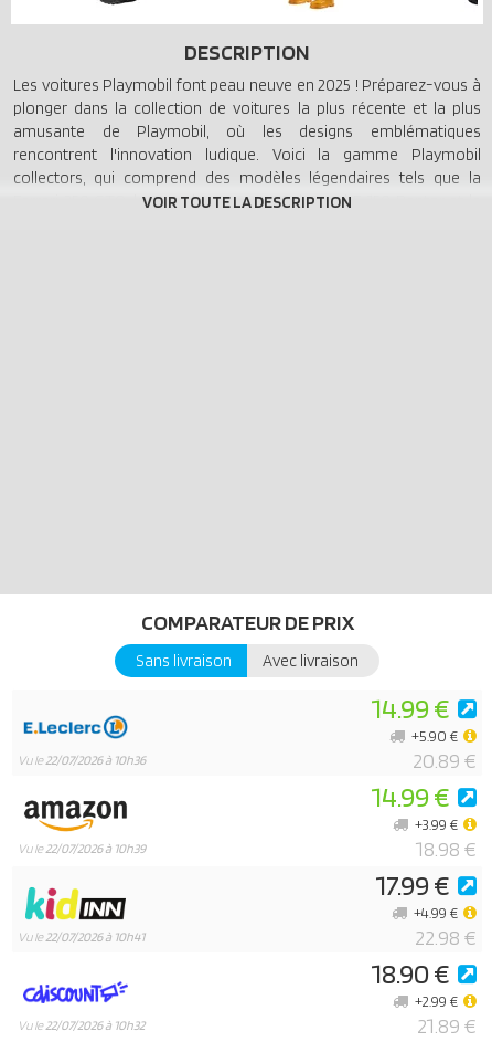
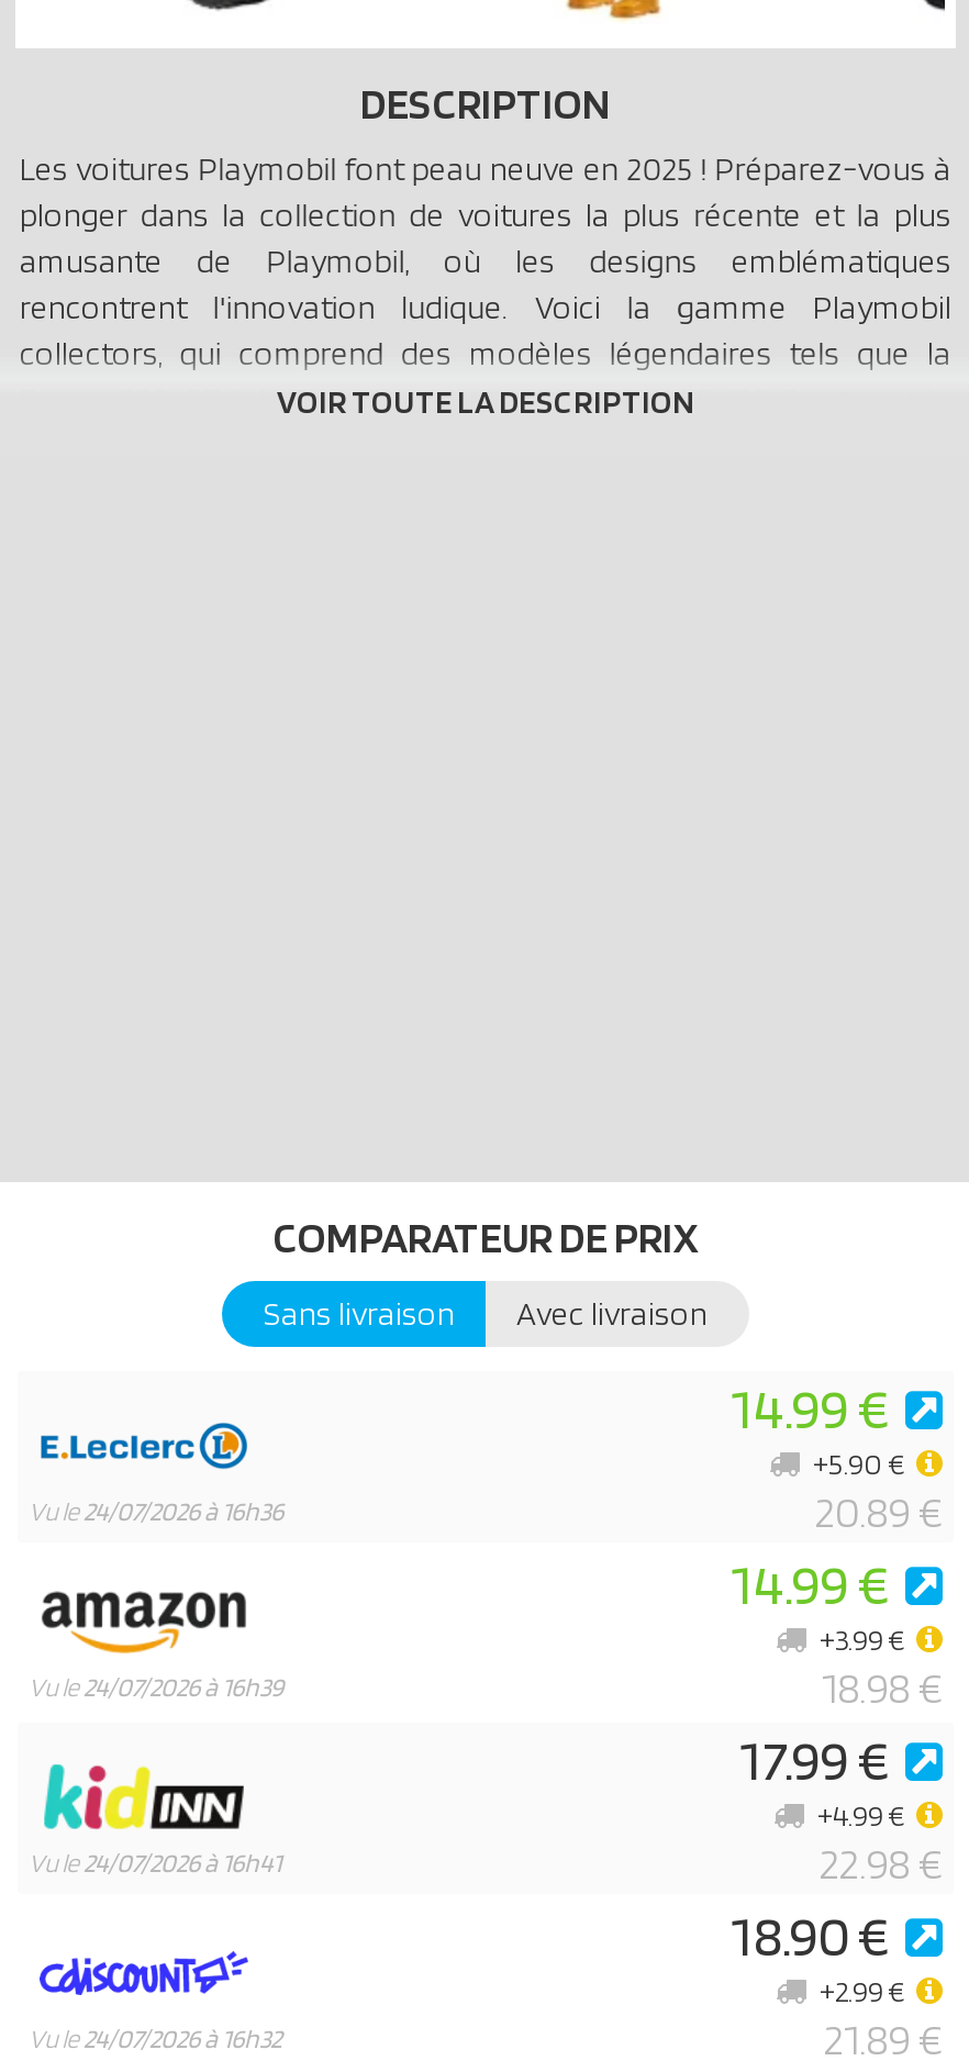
- Vu le22/07/2026 à 10h36
+ Vu le24/07/2026 à 16h36

- Vu le22/07/2026 à 10h39
+ Vu le24/07/2026 à 16h39

- Vu le22/07/2026 à 10h41
+ Vu le24/07/2026 à 16h41

- Vu le22/07/2026 à 10h32
+ Vu le24/07/2026 à 16h32
